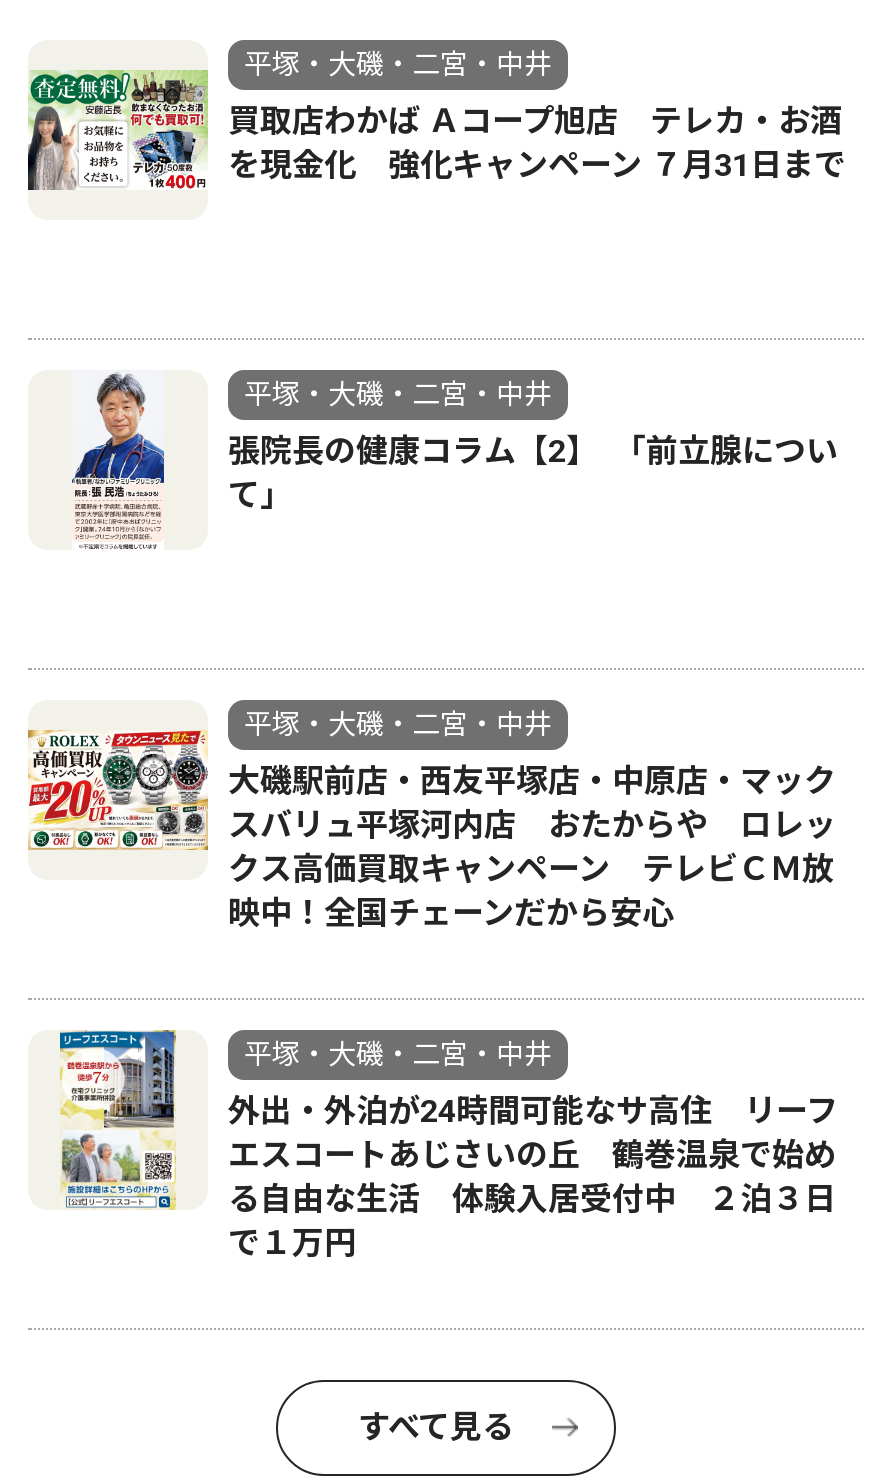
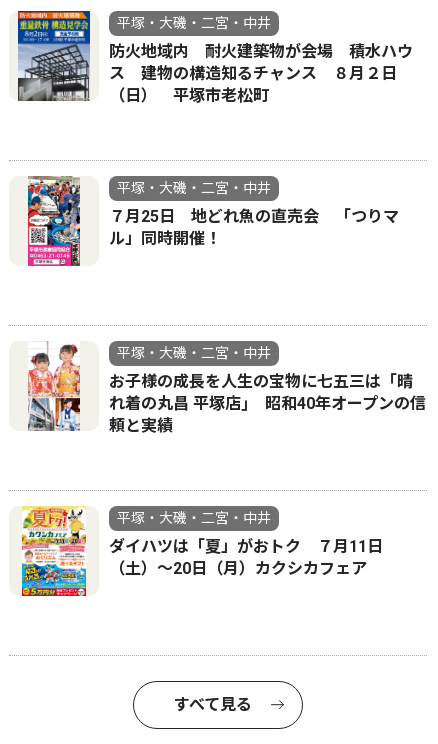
- [image]
- 買取店わかば Ａコープ旭店 テレカ・お酒
- を現金化 強化キャンペーン ７月31日まで
+ [image]
+ 防火地域内 耐火建築物が会場 積水ハウ
+ ス 建物の構造知るチャンス ８月２日
+ （日） 平塚市老松町

- [image]
- 張院長の健康コラム【2】 ｢前立腺につい
- て｣
+ [image]
+ ７月25日 地どれ魚の直売会 「つりマ
+ ル」同時開催！

- [image]
- 大磯駅前店・西友平塚店・中原店・マック
- スバリュ平塚河内店 おたからや ロレッ
- クス高価買取キャンペーン テレビＣＭ放
- 映中！全国チェーンだから安心
+ [image]
+ お子様の成長を人生の宝物に七五三は「晴
+ れ着の丸昌 平塚店｣ 昭和40年オープンの信
+ 頼と実績

- [image]
- 外出・外泊が24時間可能なサ高住 リーフ
- エスコートあじさいの丘 鶴巻温泉で始め
- る自由な生活 体験入居受付中 ２泊３日
- で１万円
+ [image]
+ ダイハツは「夏」がおトク ７月11日
+ （土）〜20日（月）カクシカフェア
